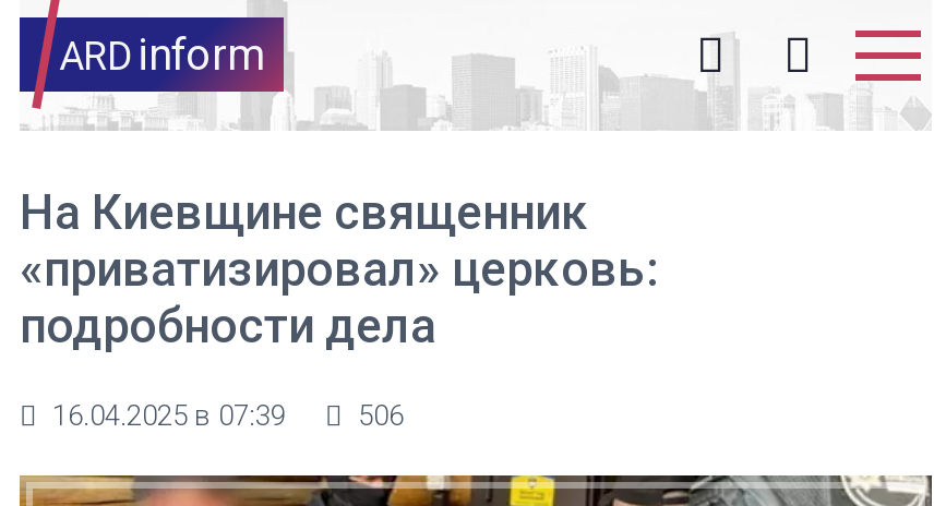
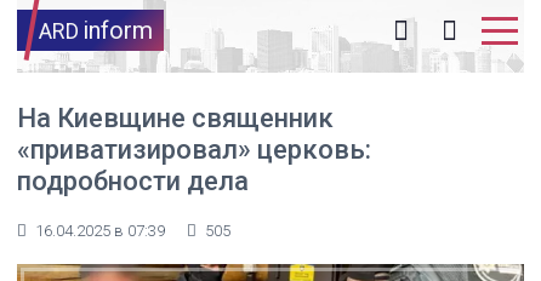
- 506
+ 505
